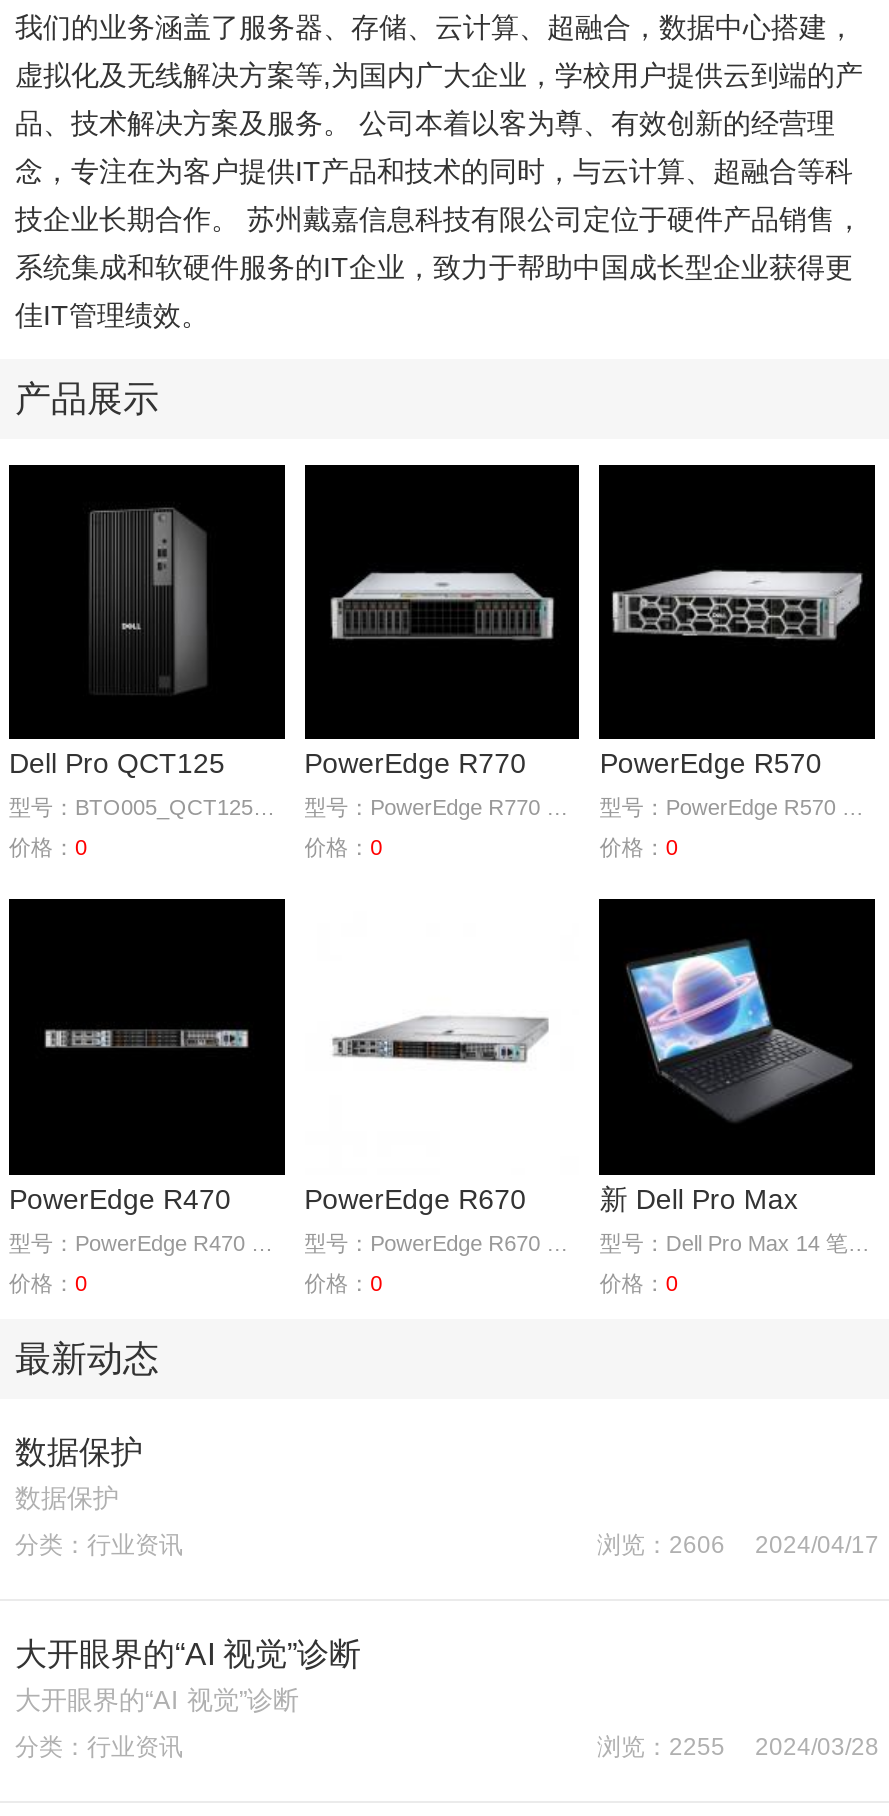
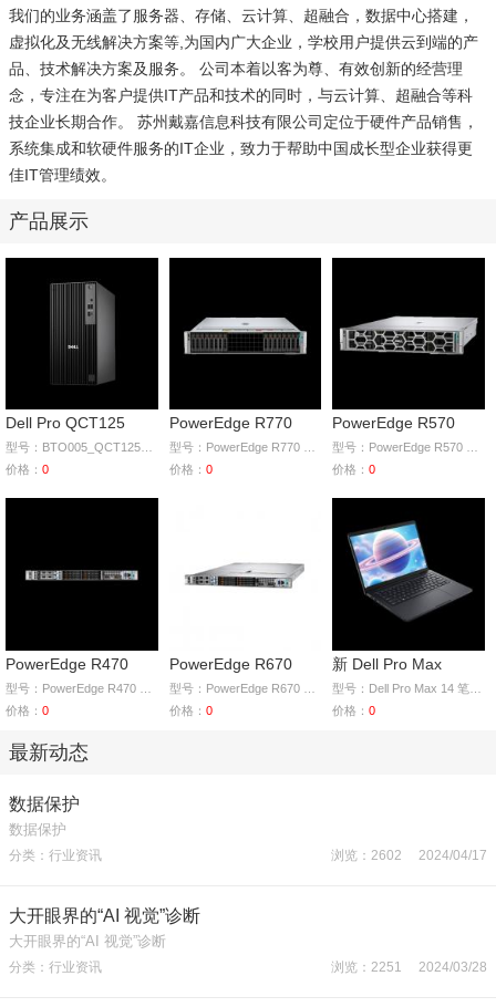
- 浏览：2606 2024/04/17
+ 浏览：2602 2024/04/17

- 浏览：2255 2024/03/28
+ 浏览：2251 2024/03/28
